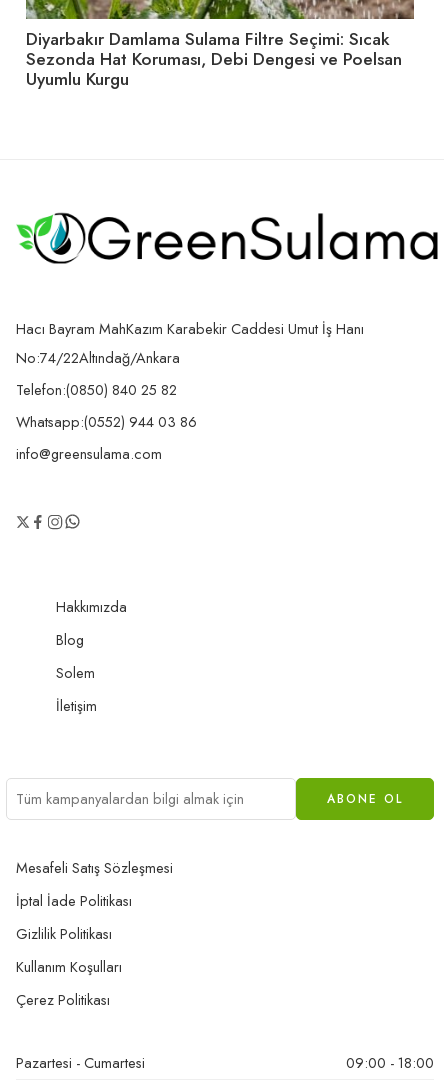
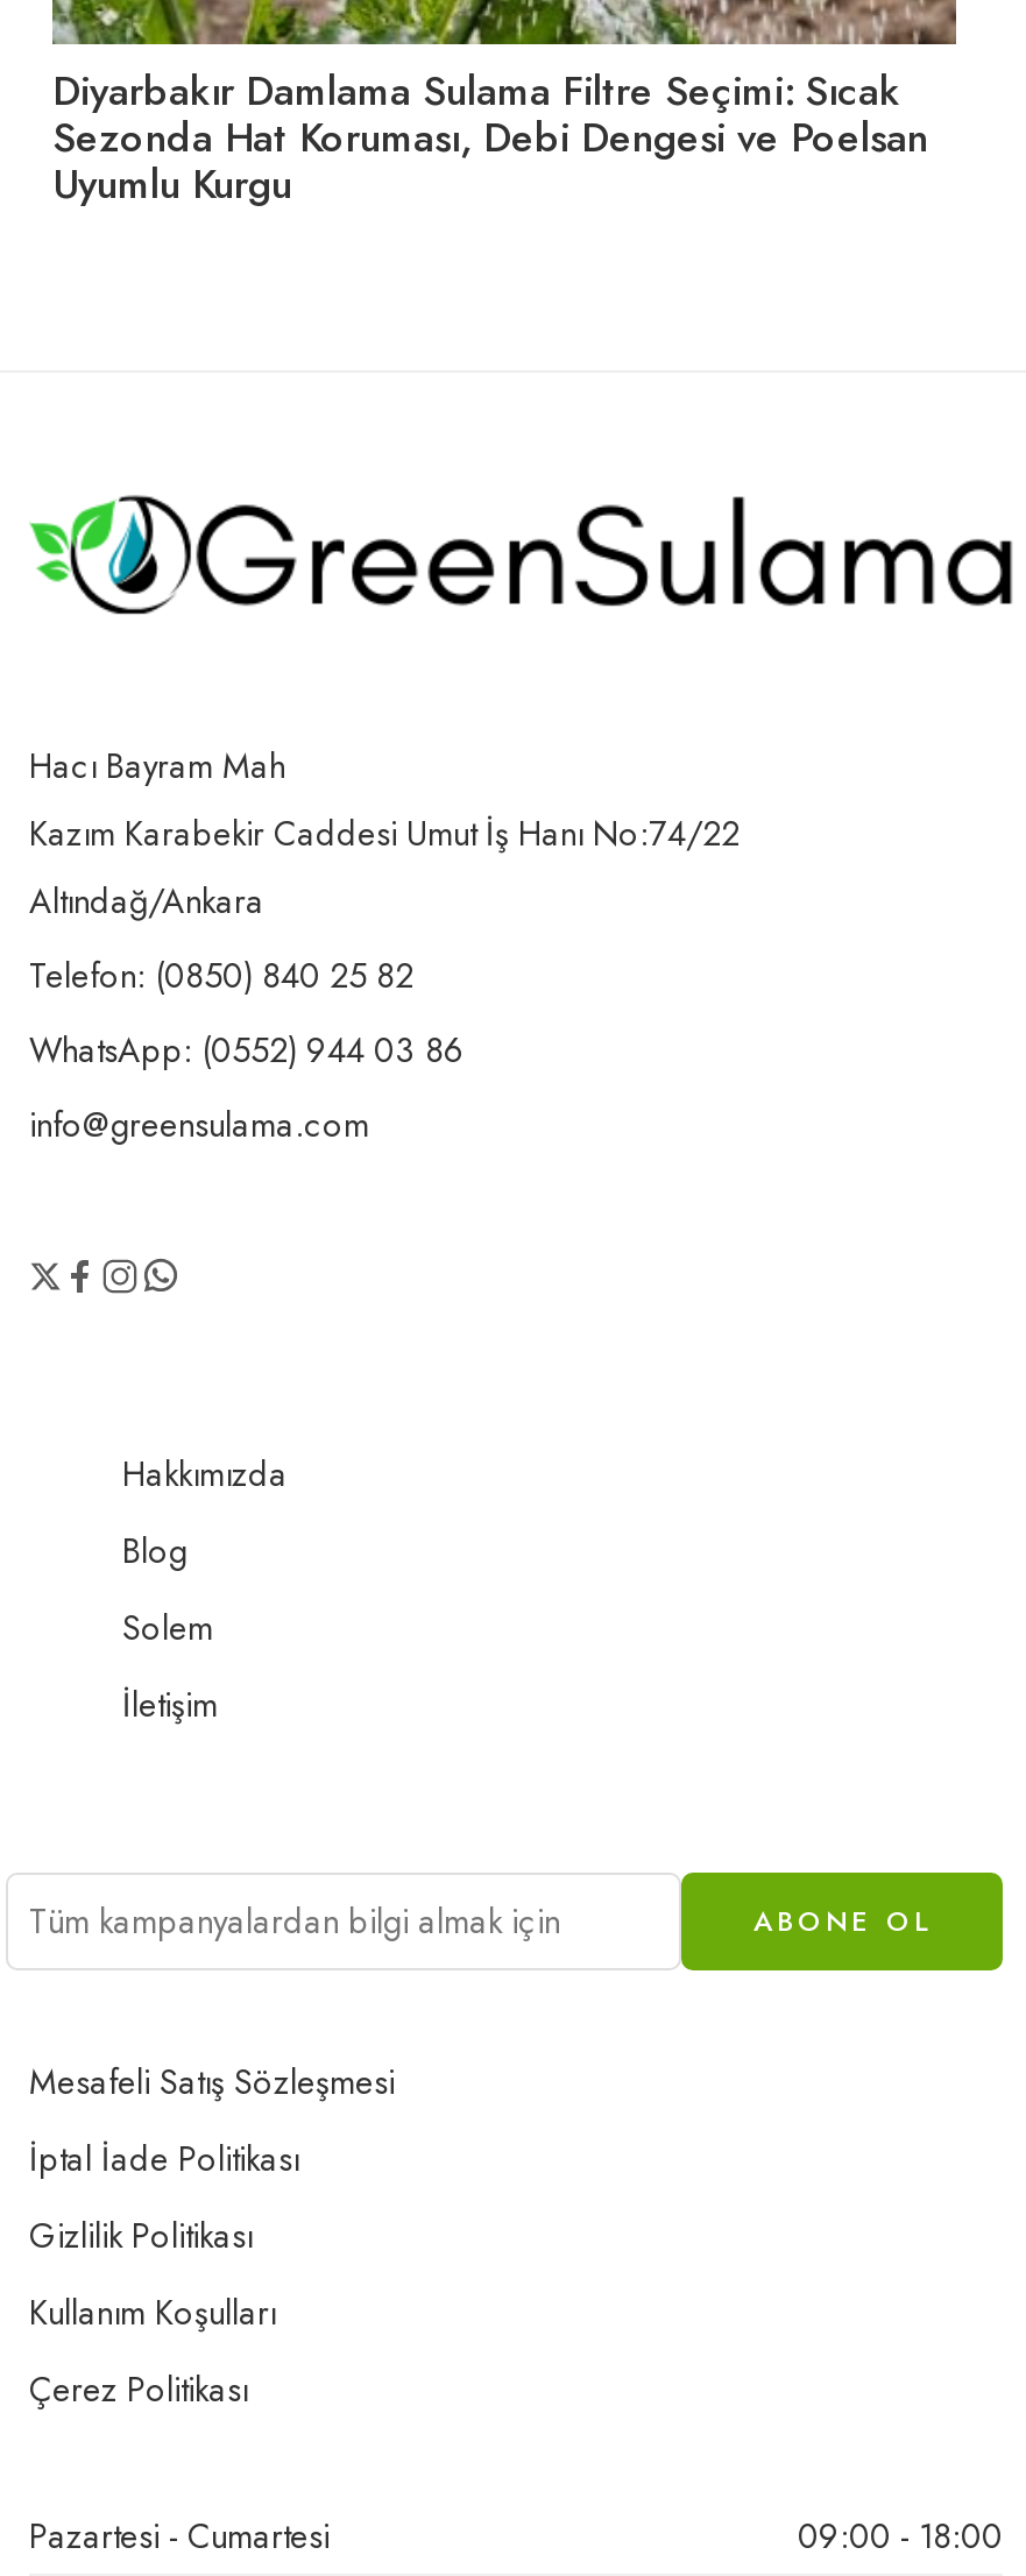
- Telefon:(0850) 840 25 82
+ Telefon: (0850) 840 25 82

- Whatsapp:(0552) 944 03 86
+ WhatsApp: (0552) 944 03 86
